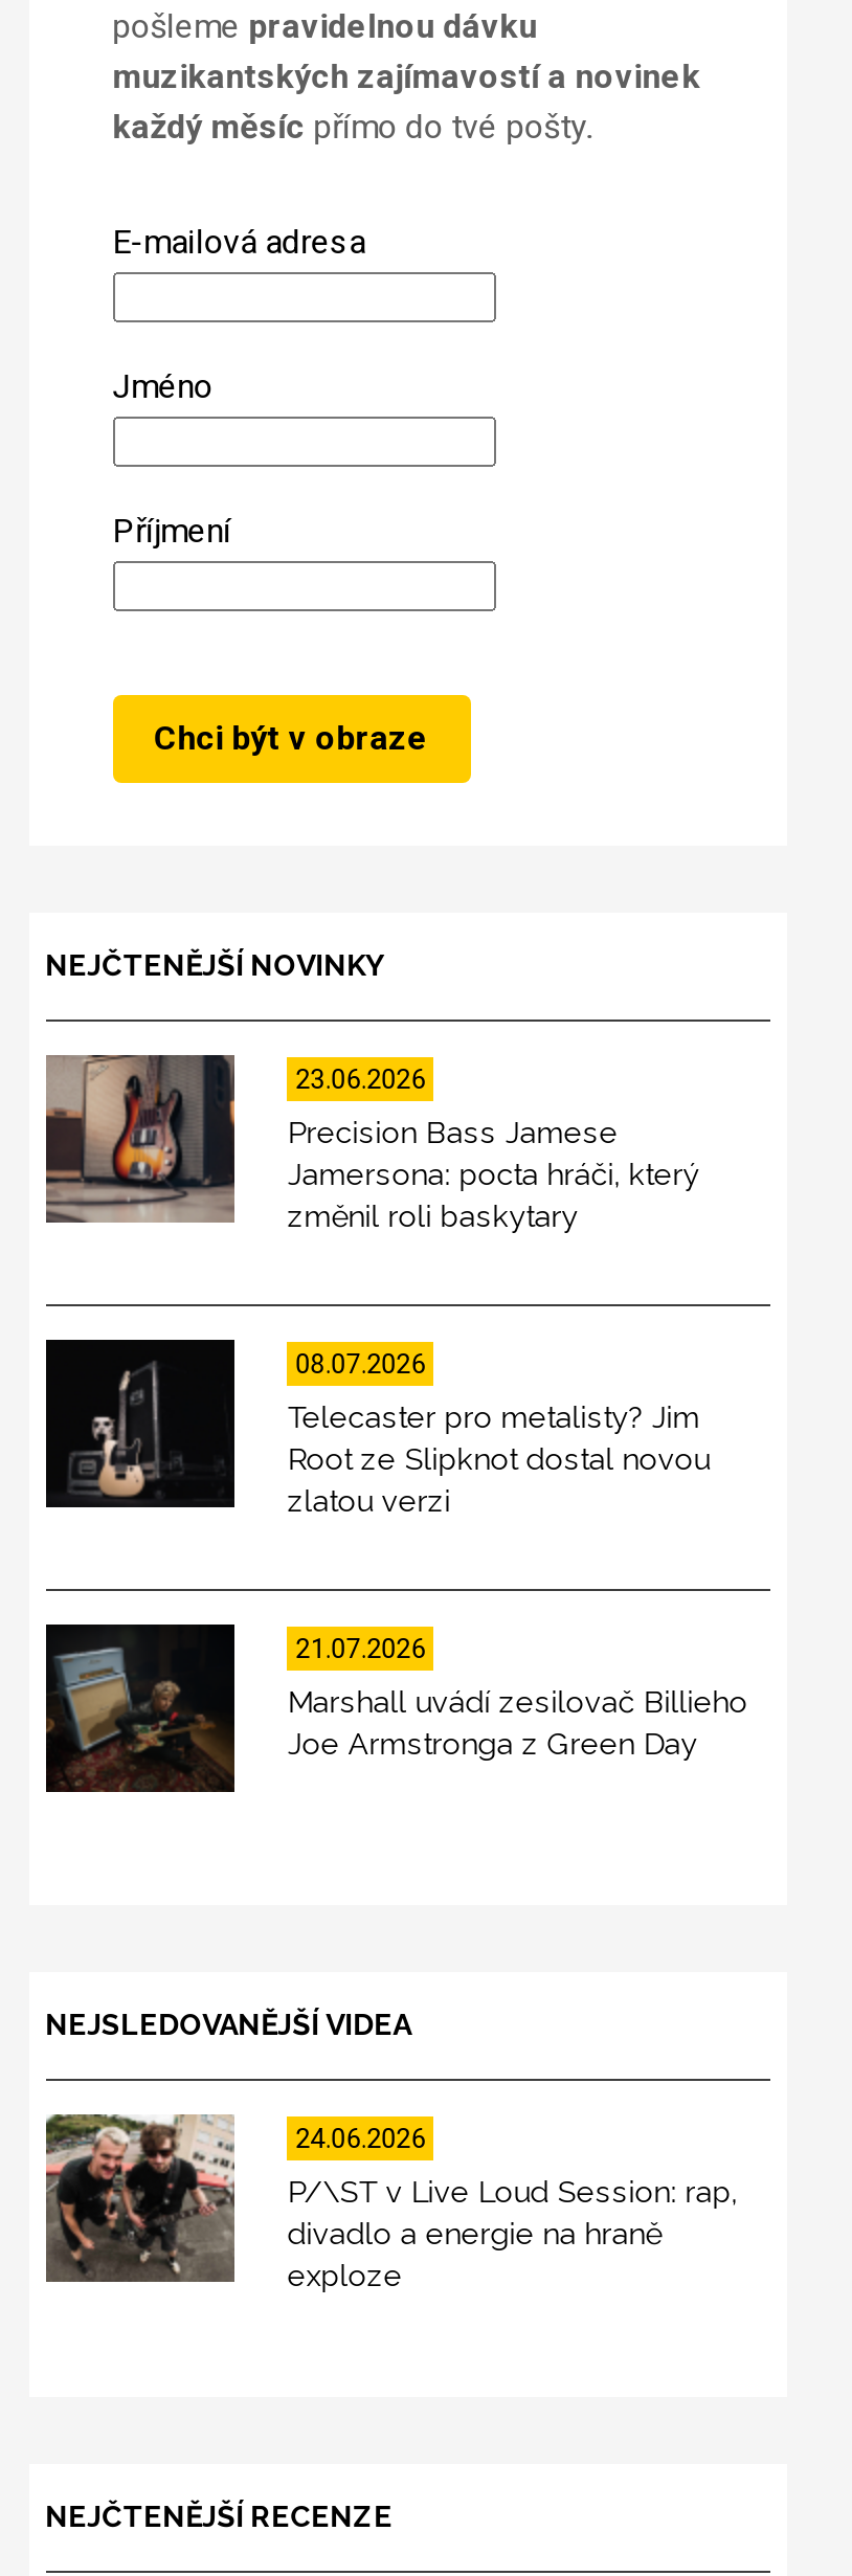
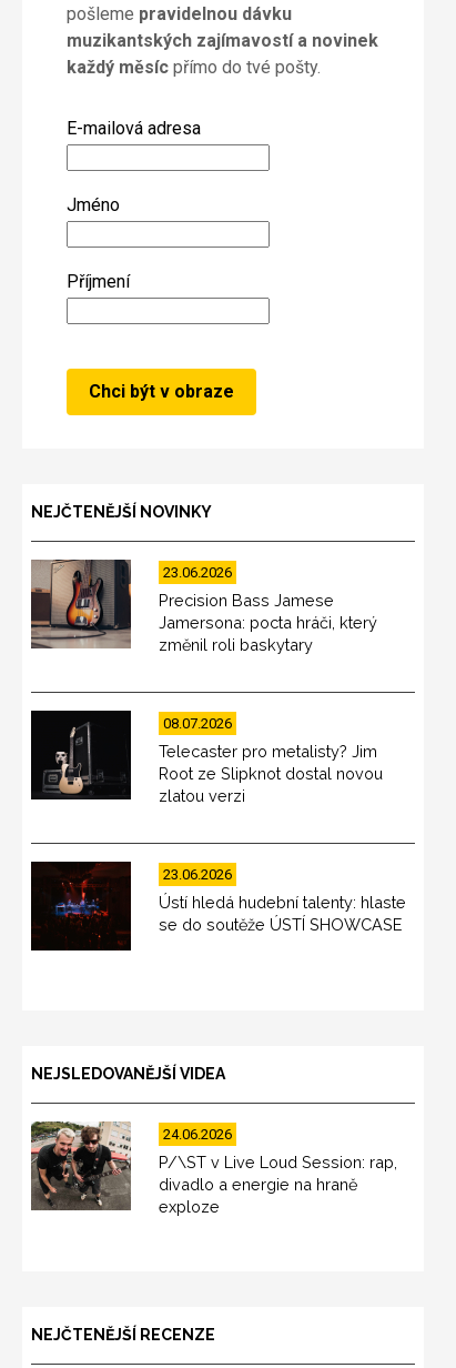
- [image]
- Marshall uvádí zesilovač Billieho
- Joe Armstronga z Green Day
+ [image]
+ Ústí hledá hudební talenty: hlaste
+ se do soutěže ÚSTÍ SHOWCASE

- 21.07.2026
+ 23.06.2026
